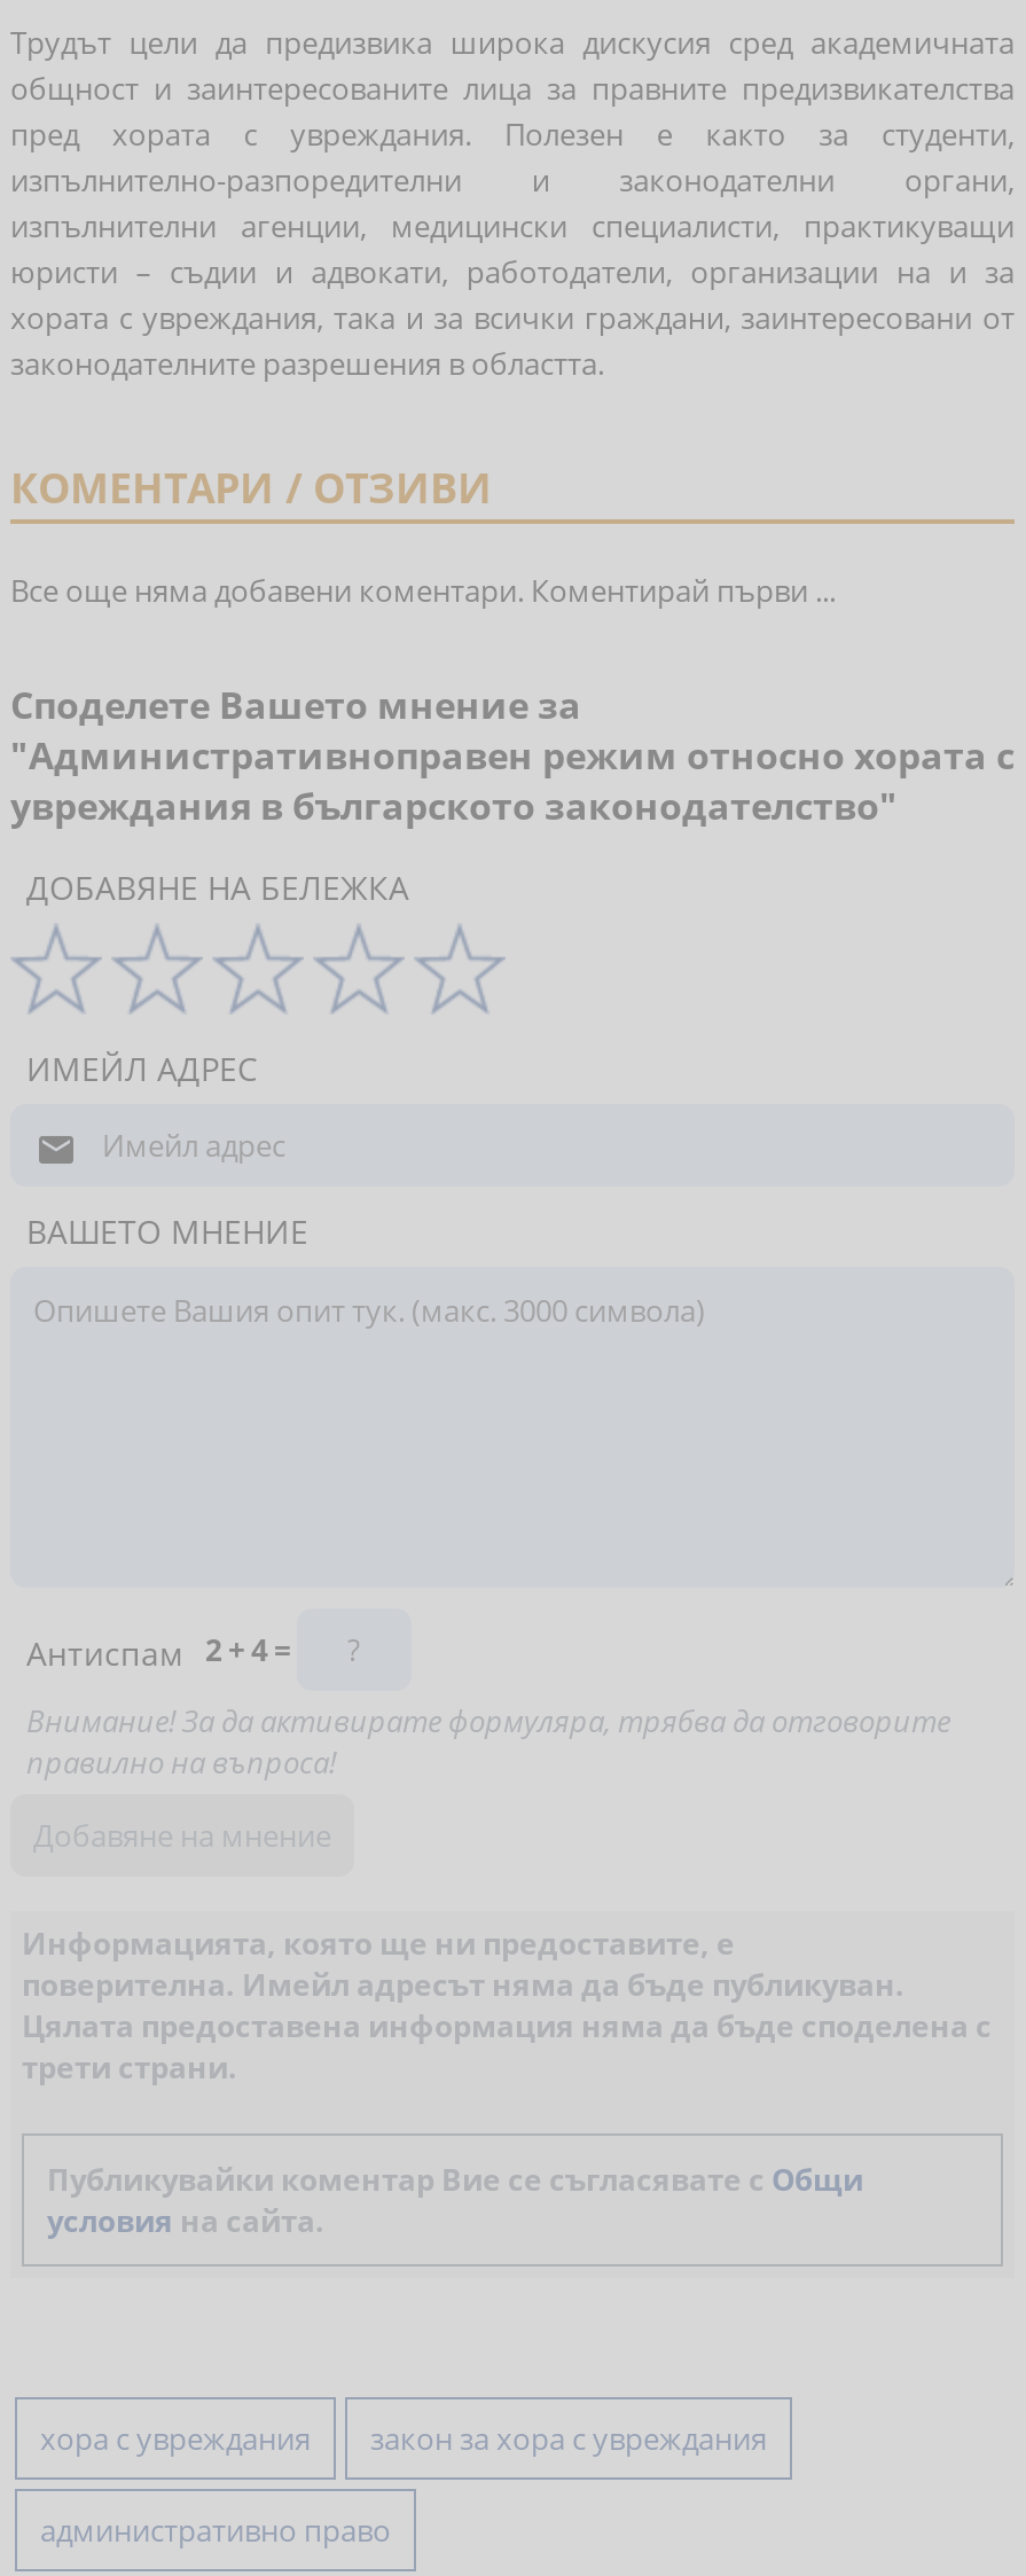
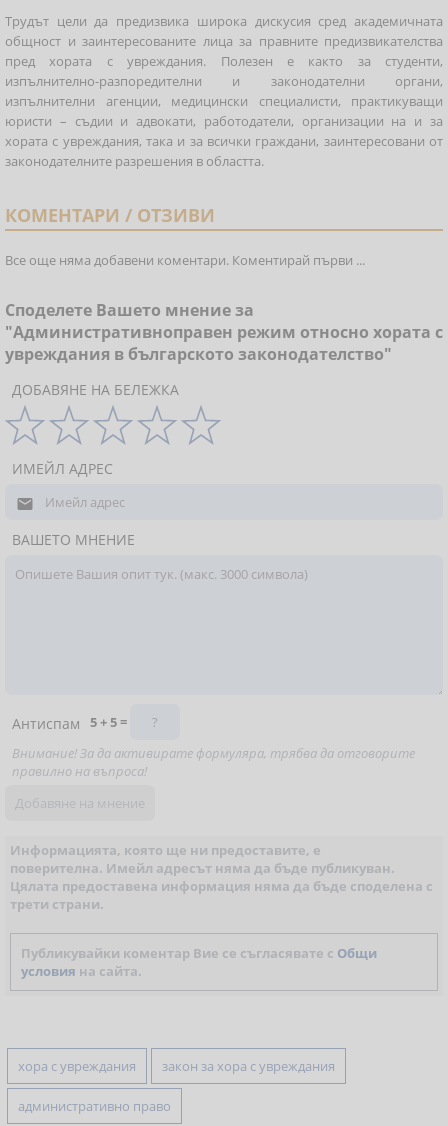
- Антиспам 2 + 4 =
+ Антиспам 5 + 5 =
